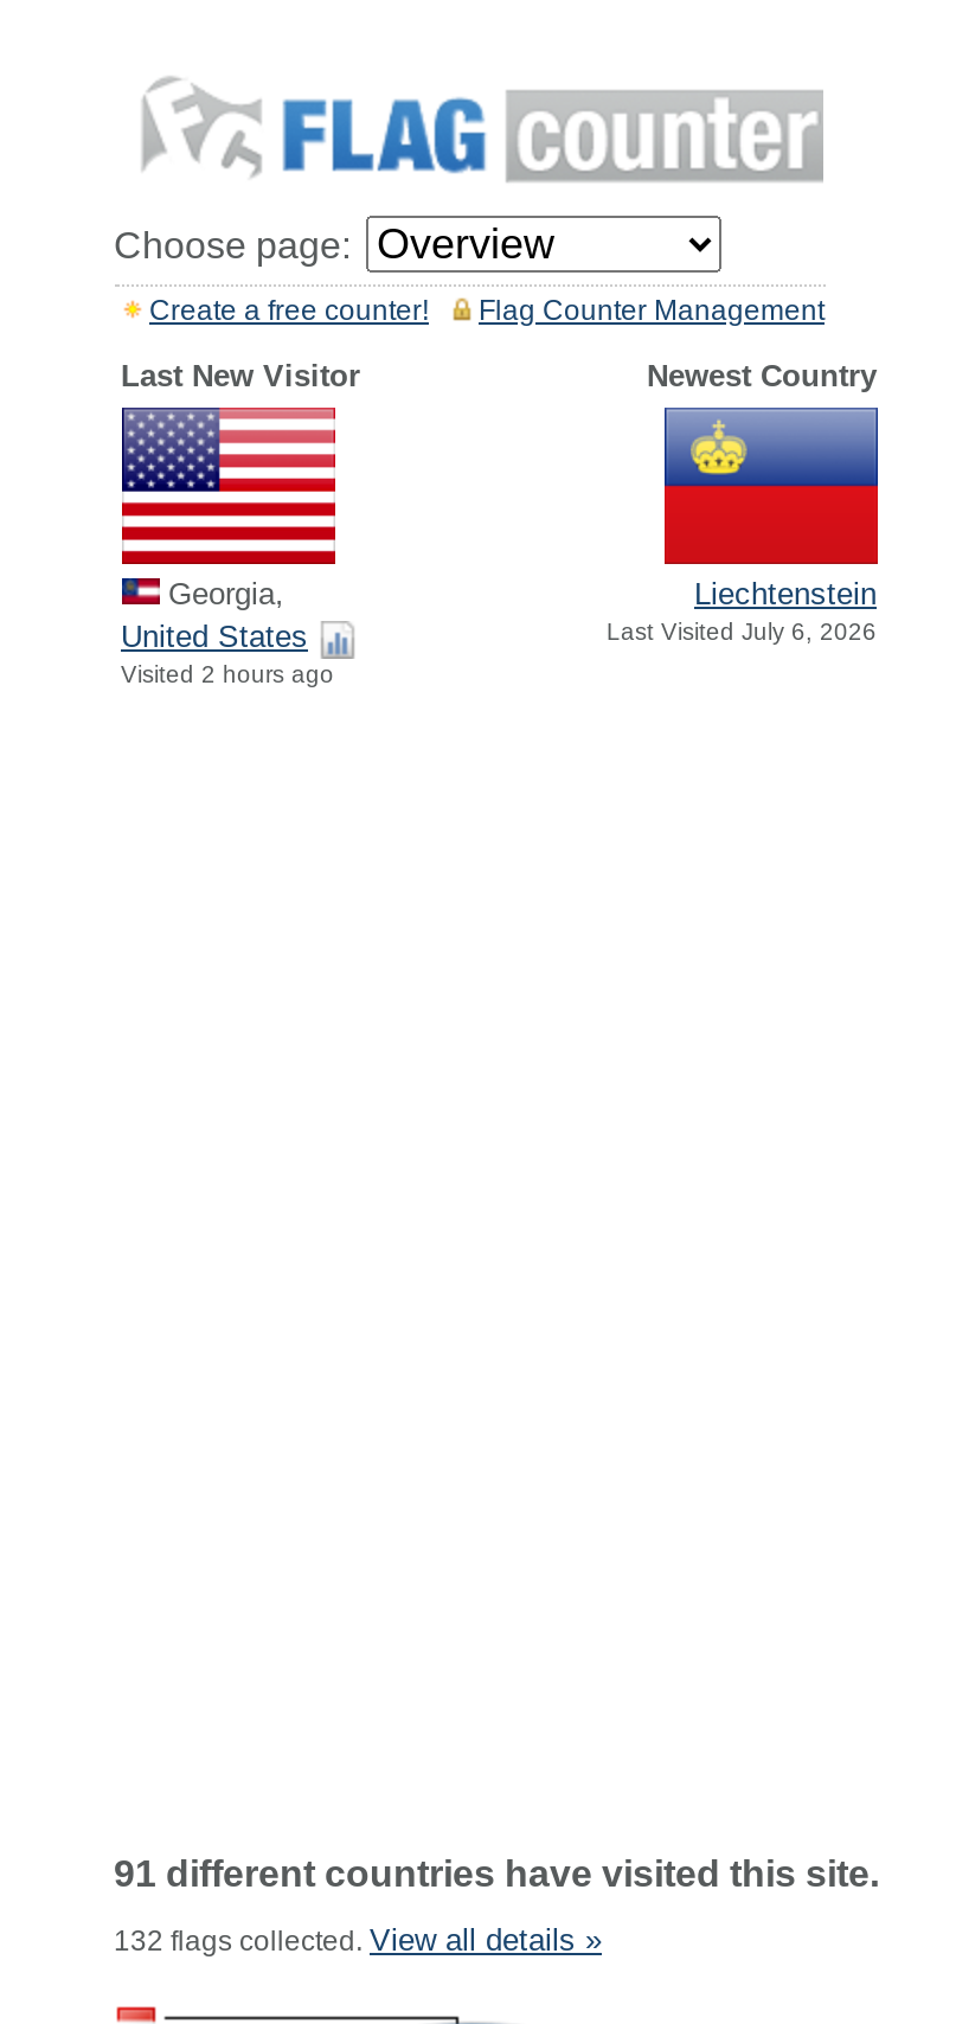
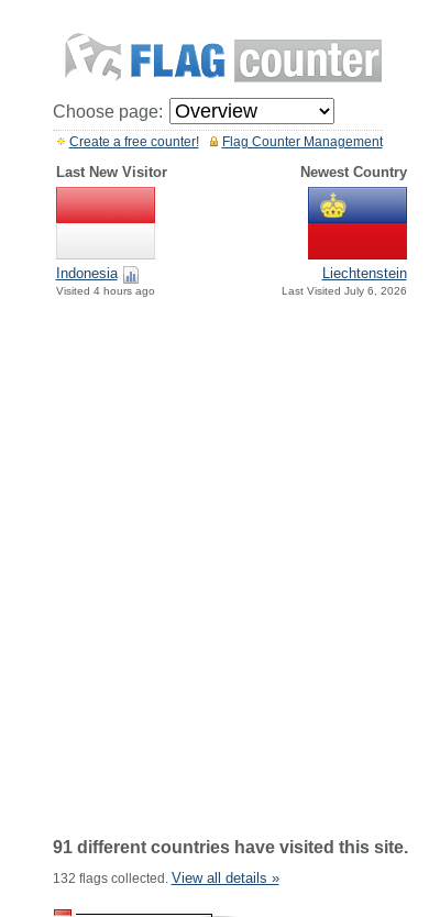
- [image]
- Georgia,
- United States
- Visited 2 hours ago
+ [image]
+ Indonesia
+ Visited 4 hours ago
